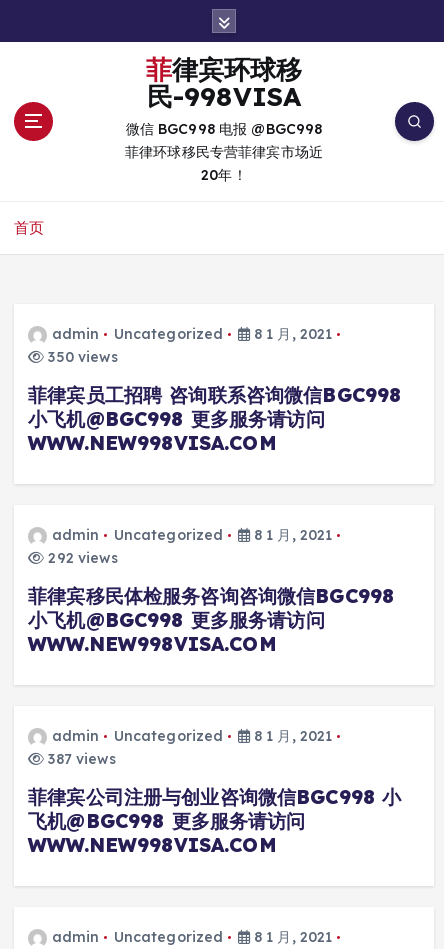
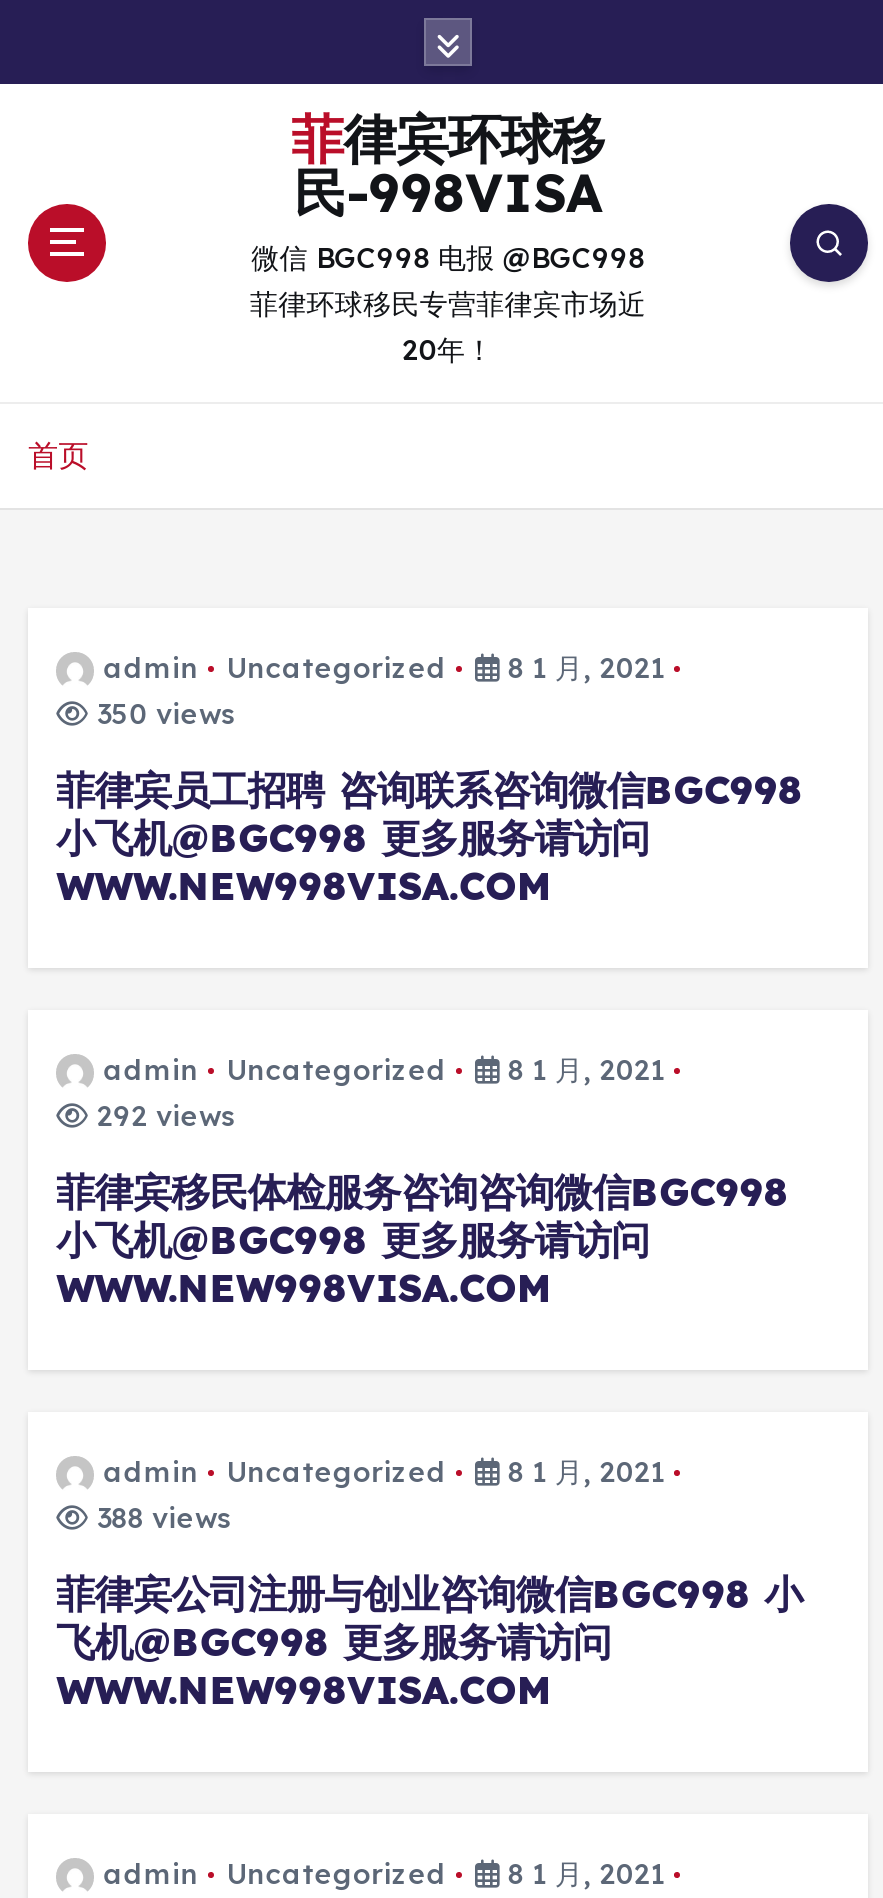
- 387 views
+ 388 views
